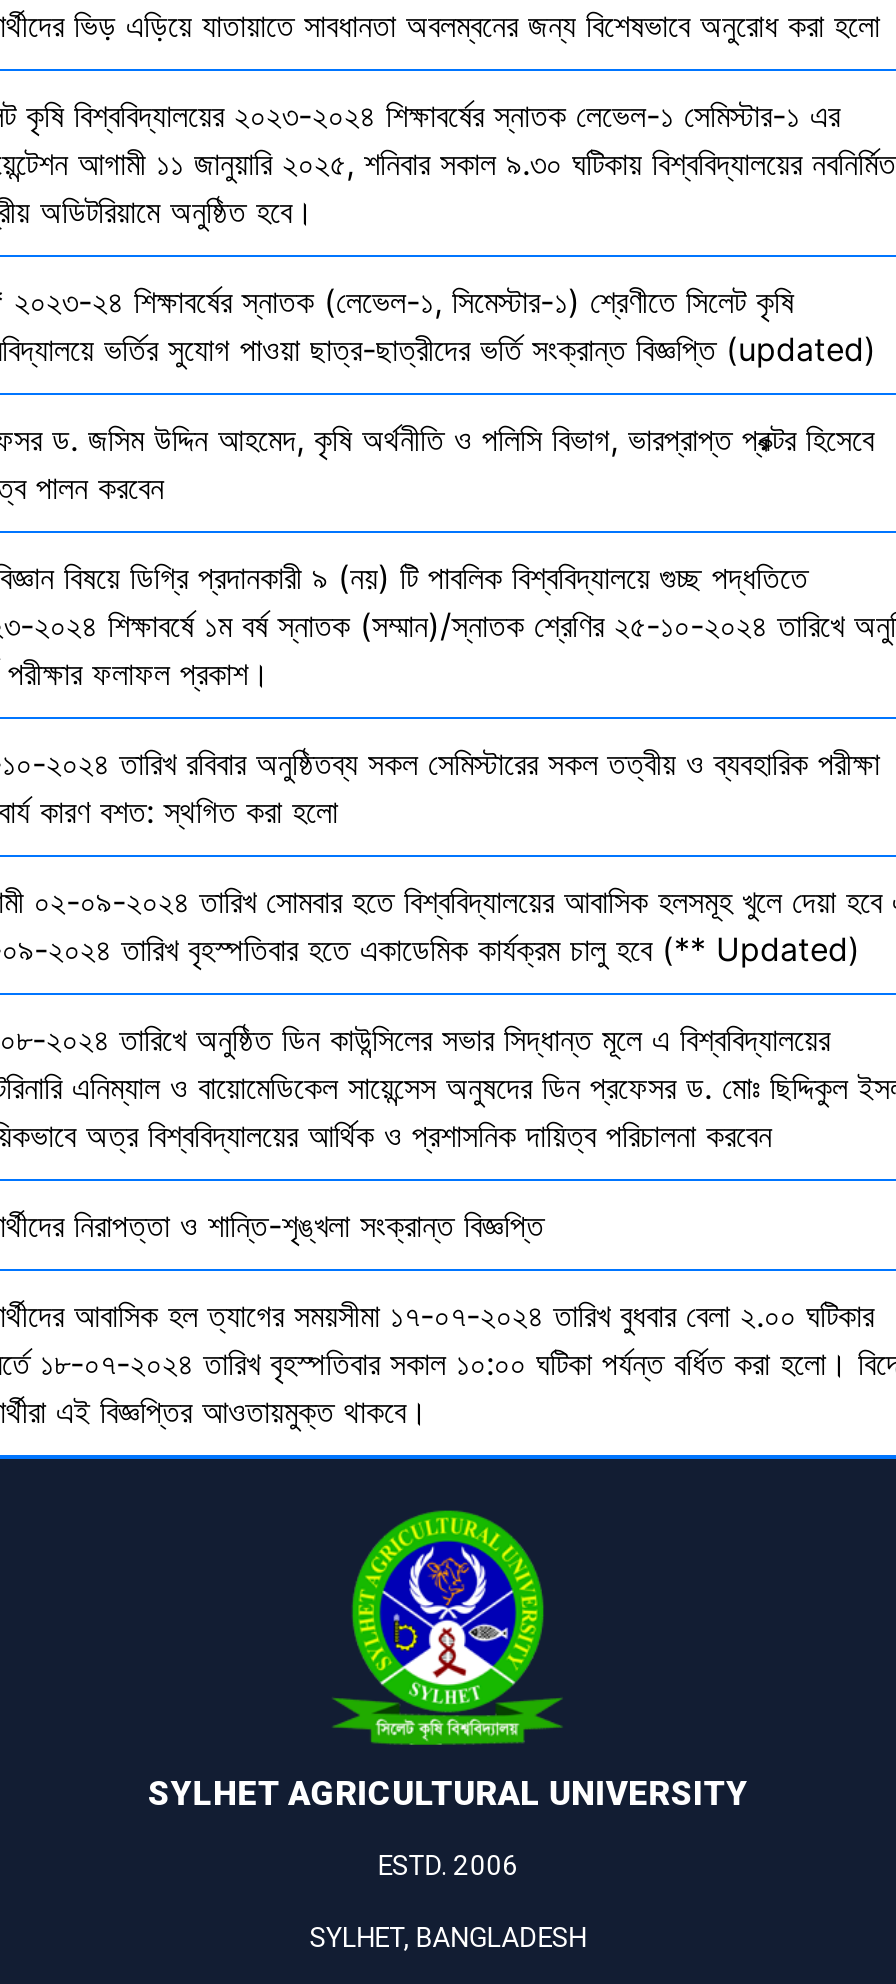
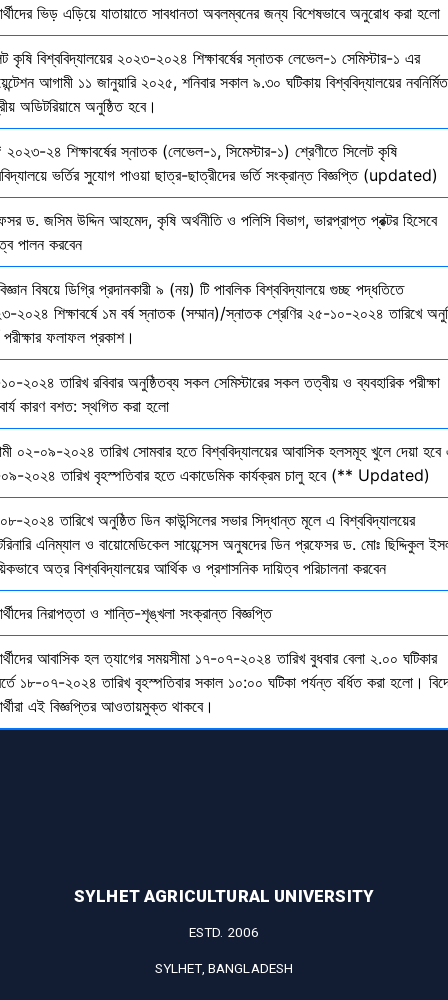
- [image]
